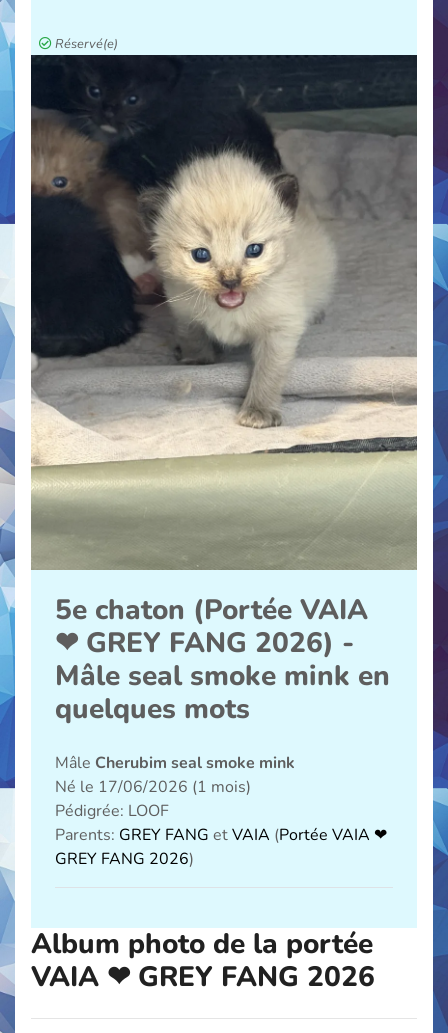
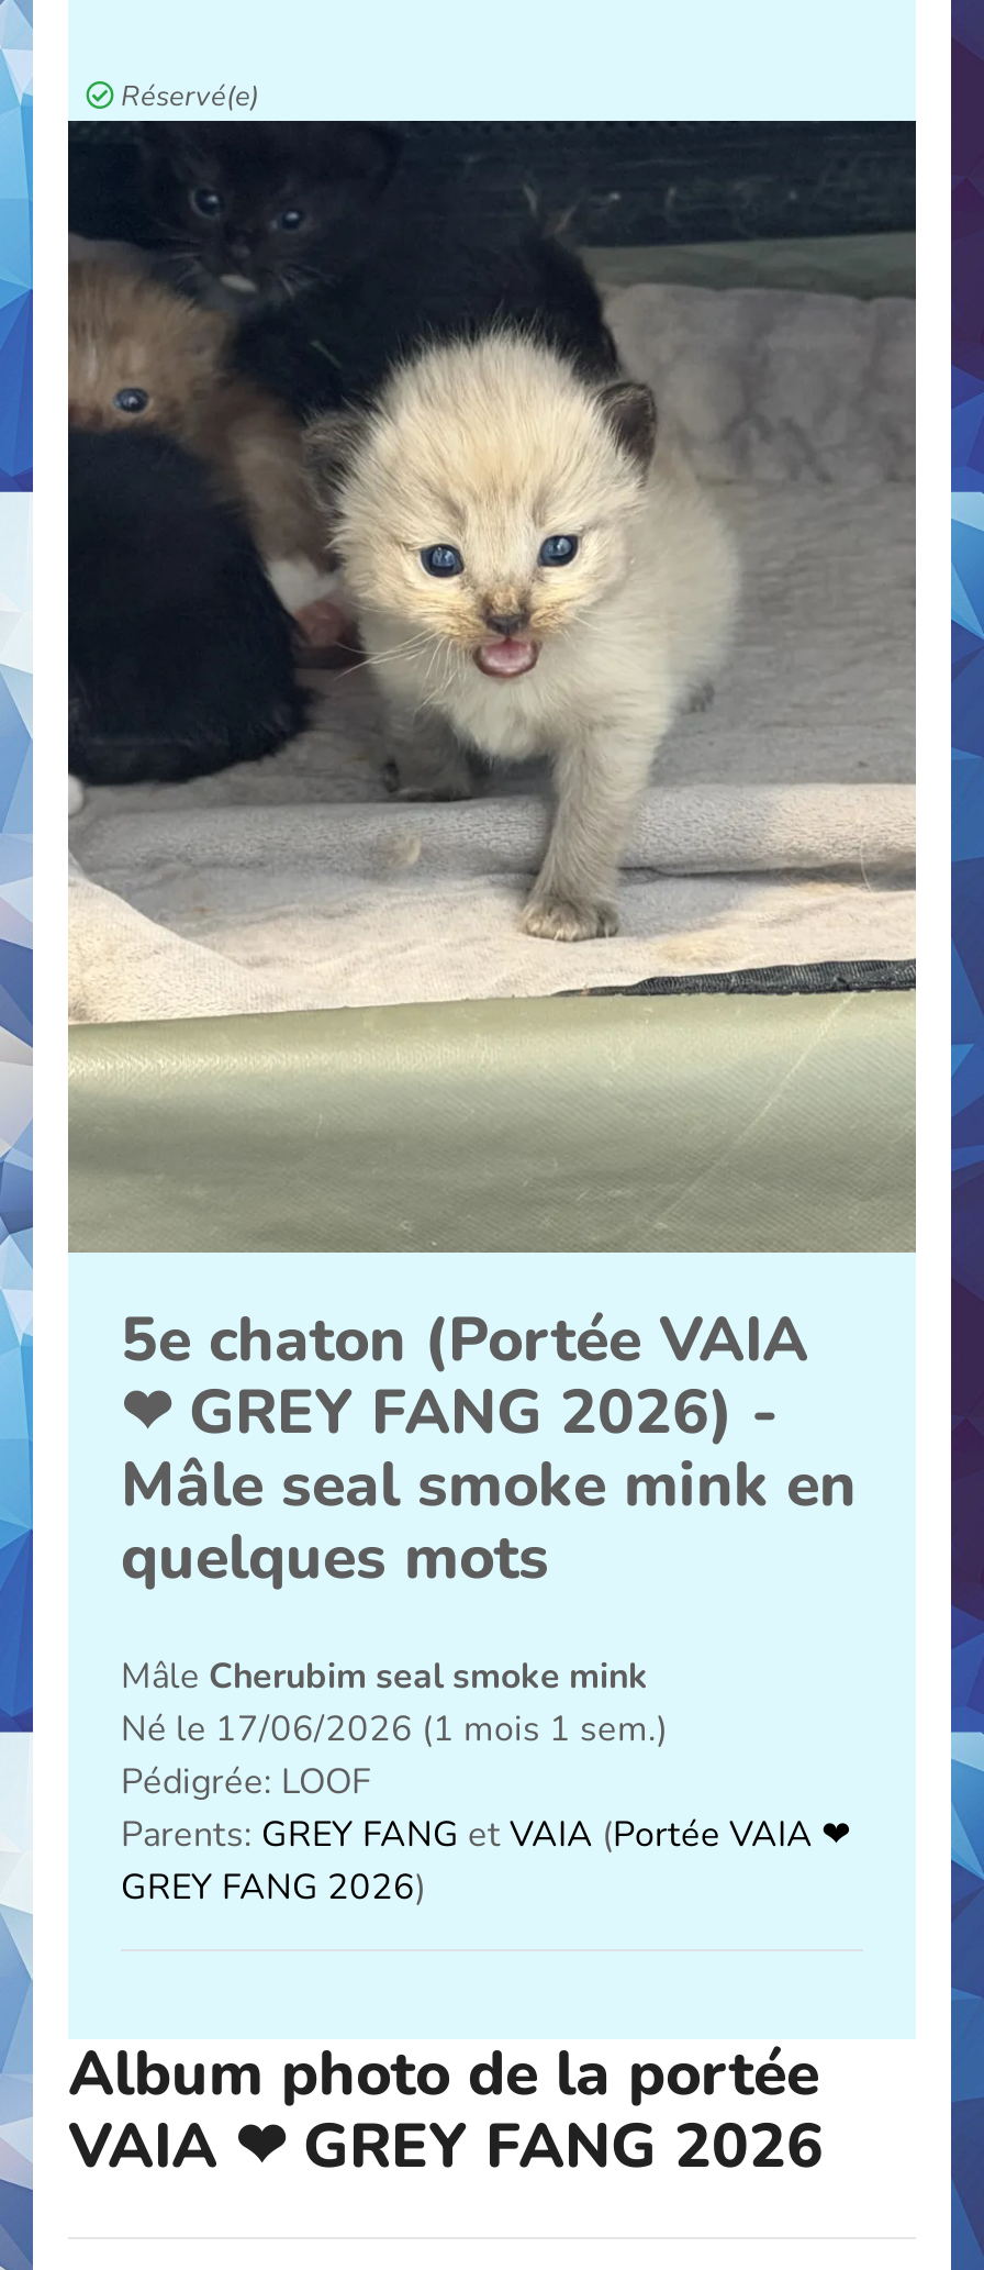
- Né le 17/06/2026 (1 mois)
+ Né le 17/06/2026 (1 mois 1 sem.)
